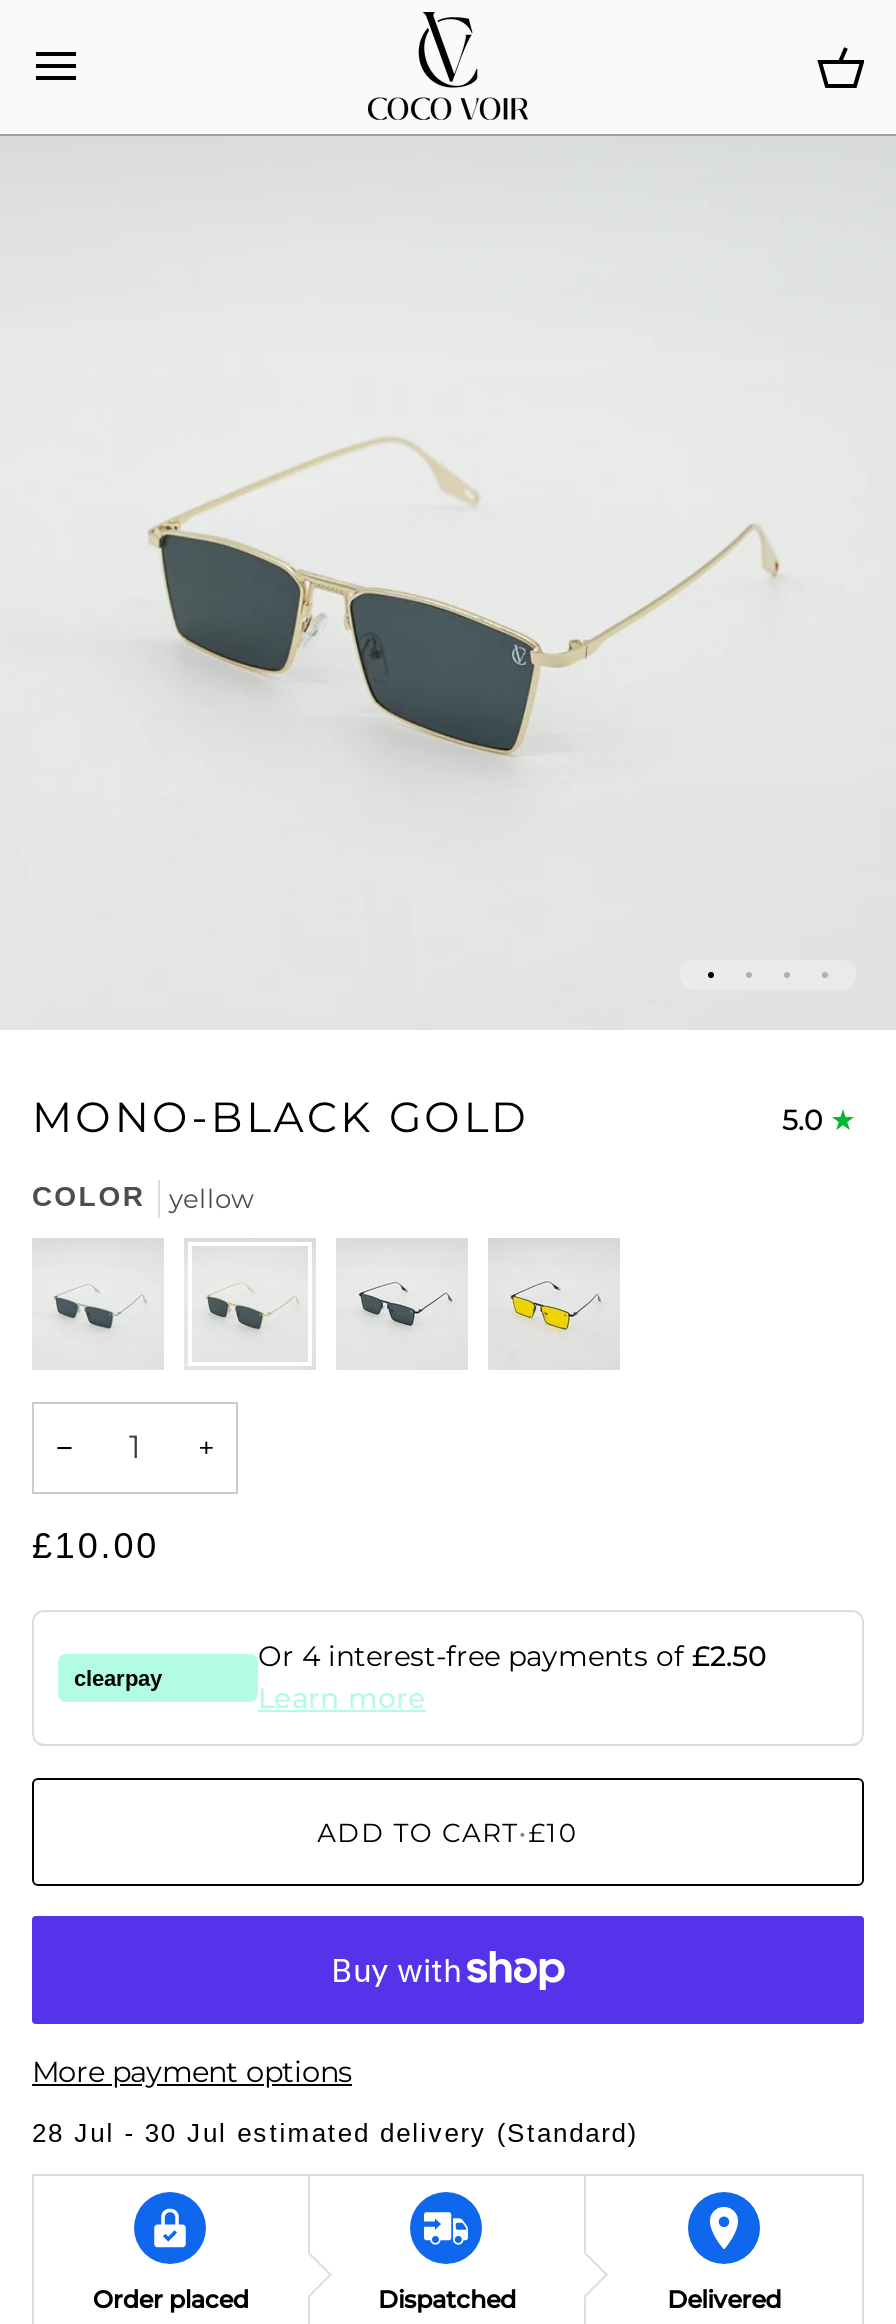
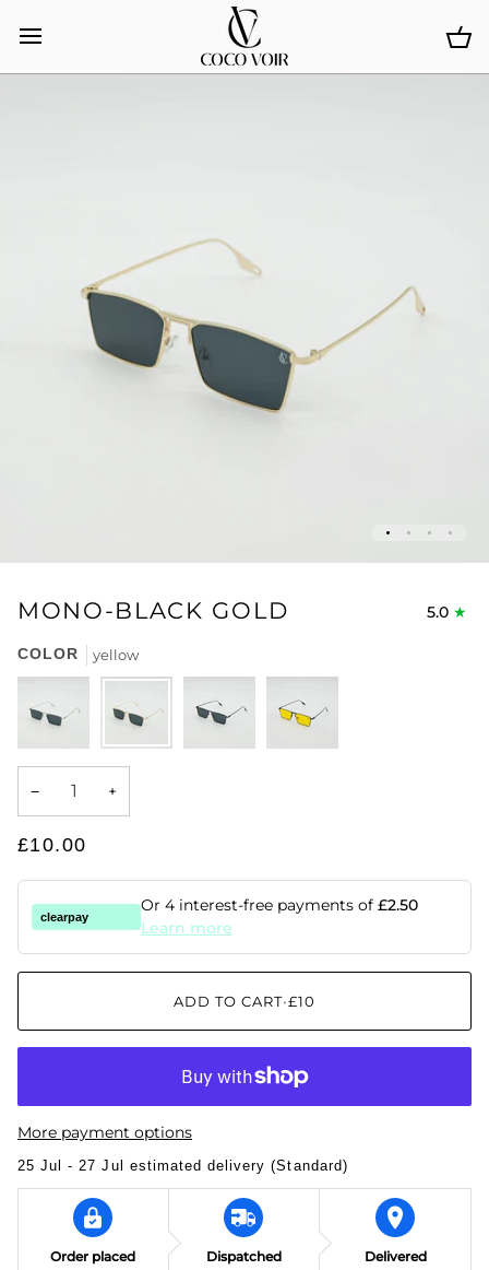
- 28 Jul - 30 Jul estimated delivery (Standard)
+ 25 Jul - 27 Jul estimated delivery (Standard)
